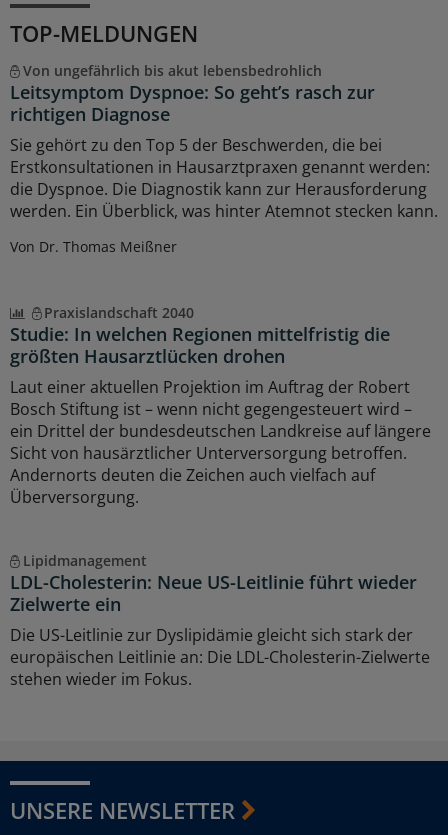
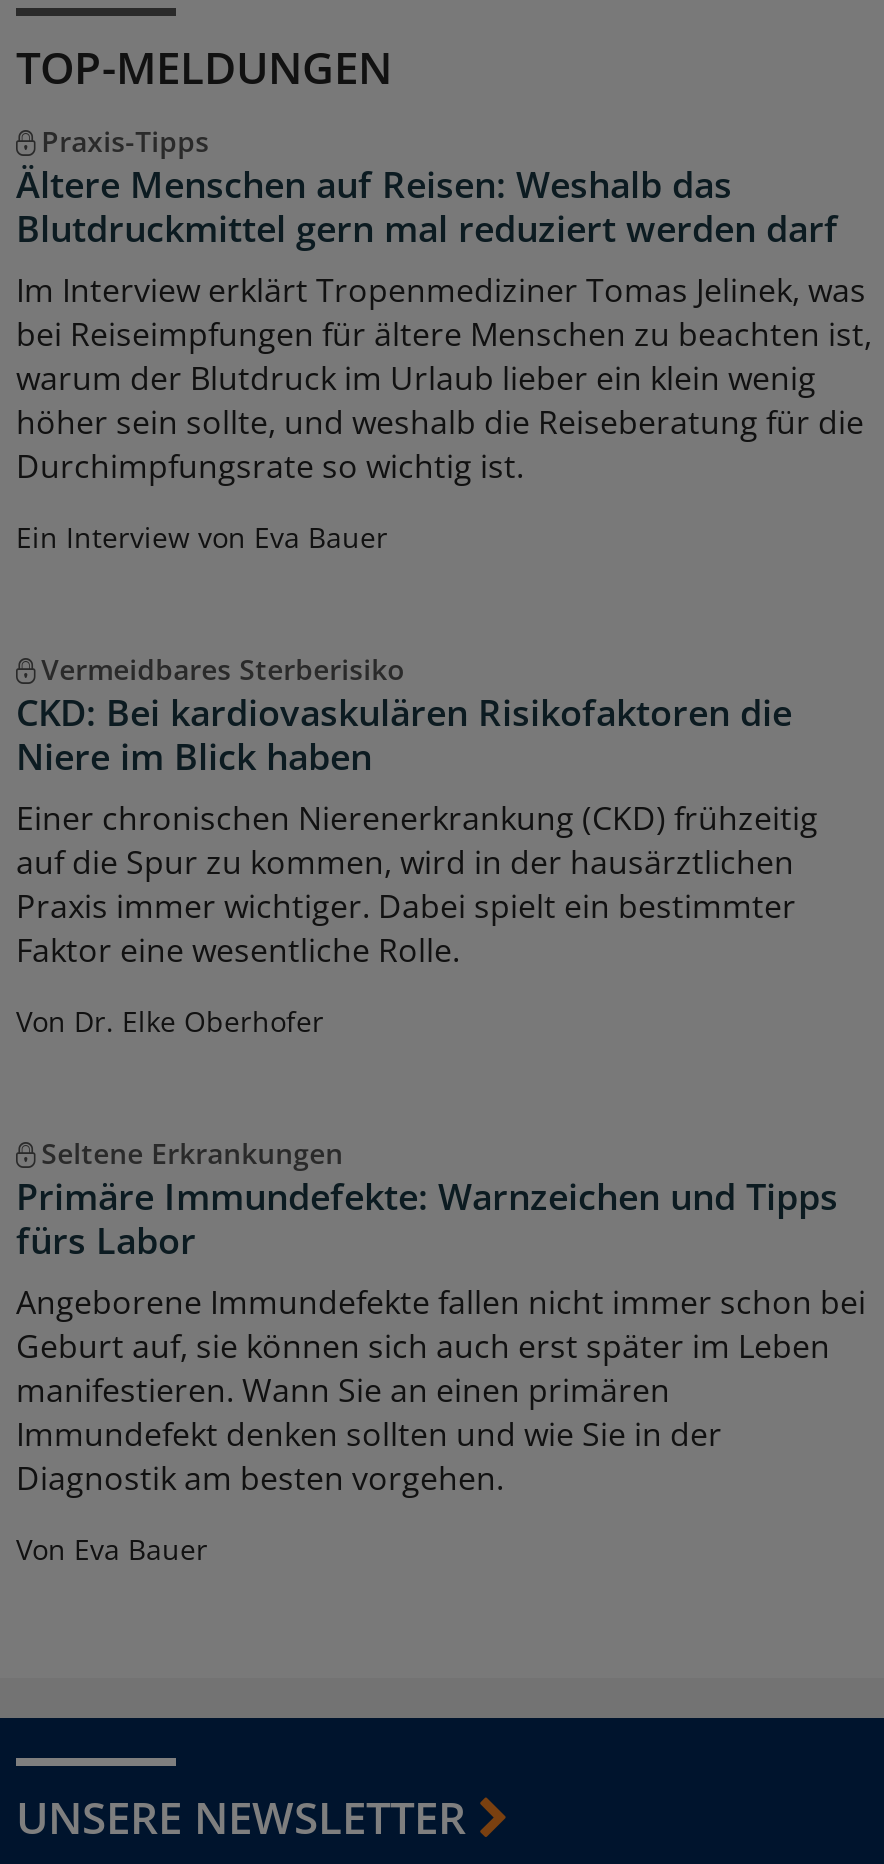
- Von ungefährlich bis akut lebensbedrohlich
- Leitsymptom Dyspnoe: So geht’s rasch zur
- richtigen Diagnose
- Sie gehört zu den Top 5 der Beschwerden, die bei
- Erstkonsultationen in Hausarztpraxen genannt werden:
- die Dyspnoe. Die Diagnostik kann zur Herausforderung
- werden. Ein Überblick, was hinter Atemnot stecken kann.
- Von Dr. Thomas Meißner
- Praxislandschaft 2040
- Studie: In welchen Regionen mittelfristig die
- größten Hausarztlücken drohen
- Laut einer aktuellen Projektion im Auftrag der Robert
- Bosch Stiftung ist – wenn nicht gegengesteuert wird –
- ein Drittel der bundesdeutschen Landkreise auf längere
- Sicht von hausärztlicher Unterversorgung betroffen.
- Andernorts deuten die Zeichen auch vielfach auf
- Überversorgung.
- Lipidmanagement
- LDL-Cholesterin: Neue US-Leitlinie führt wieder
- Zielwerte ein
- Die US-Leitlinie zur Dyslipidämie gleicht sich stark der
- europäischen Leitlinie an: Die LDL-Cholesterin-Zielwerte
- stehen wieder im Fokus.
+ Praxis-Tipps
+ Ältere Menschen auf Reisen: Weshalb das
+ Blutdruckmittel gern mal reduziert werden darf
+ Im Interview erklärt Tropenmediziner Tomas Jelinek, was
+ bei Reiseimpfungen für ältere Menschen zu beachten ist,
+ warum der Blutdruck im Urlaub lieber ein klein wenig
+ höher sein sollte, und weshalb die Reiseberatung für die
+ Durchimpfungsrate so wichtig ist.
+ Ein Interview von Eva Bauer
+ Vermeidbares Sterberisiko
+ CKD: Bei kardiovaskulären Risikofaktoren die
+ Niere im Blick haben
+ Einer chronischen Nierenerkrankung (CKD) frühzeitig
+ auf die Spur zu kommen, wird in der hausärztlichen
+ Praxis immer wichtiger. Dabei spielt ein bestimmter
+ Faktor eine wesentliche Rolle.
+ Von Dr. Elke Oberhofer
+ Seltene Erkrankungen
+ Primäre Immundefekte: Warnzeichen und Tipps
+ fürs Labor
+ Angeborene Immundefekte fallen nicht immer schon bei
+ Geburt auf, sie können sich auch erst später im Leben
+ manifestieren. Wann Sie an einen primären
+ Immundefekt denken sollten und wie Sie in der
+ Diagnostik am besten vorgehen.
+ Von Eva Bauer
